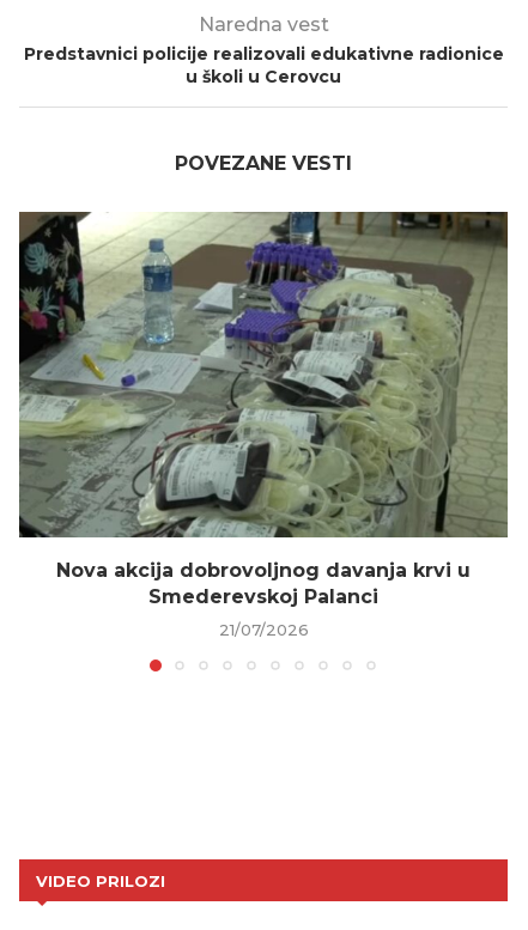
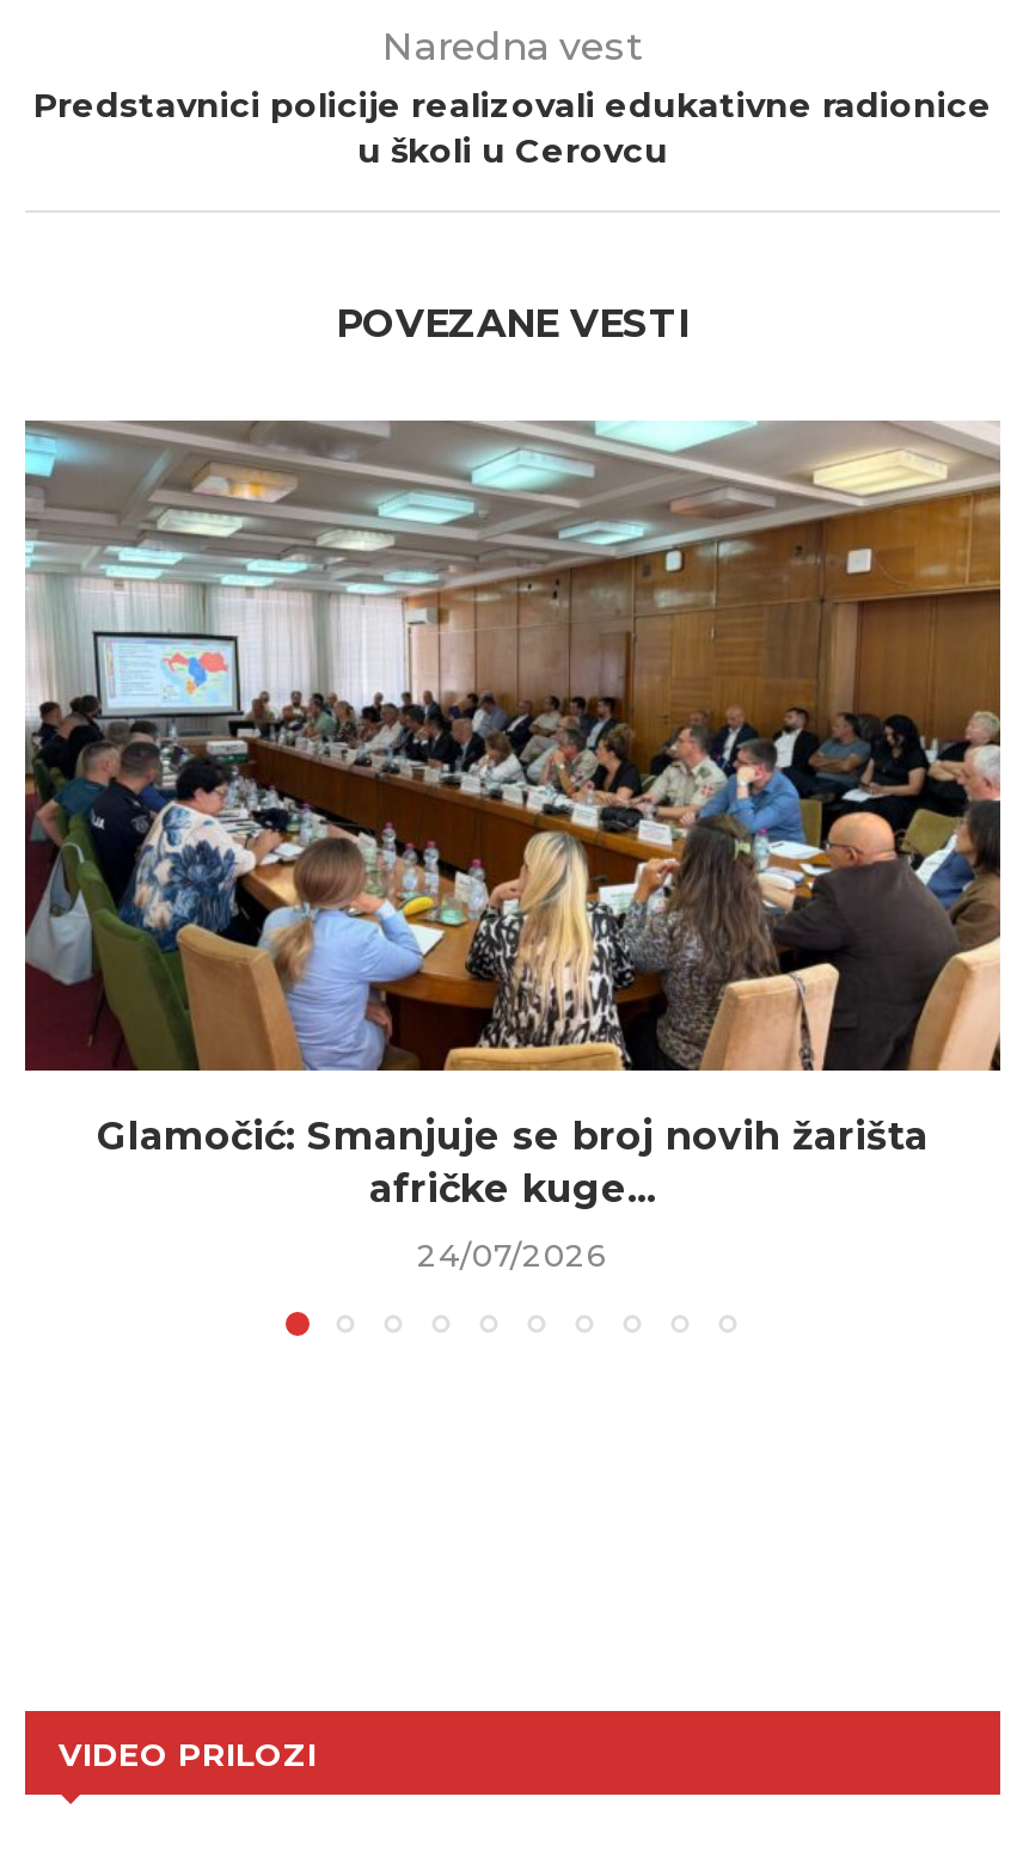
- [image]
- Nova akcija dobrovoljnog davanja krvi u
- Smederevskoj Palanci
+ [image]
+ Glamočić: Smanjuje se broj novih žarišta
+ afričke kuge...

- 21/07/2026
+ 24/07/2026
